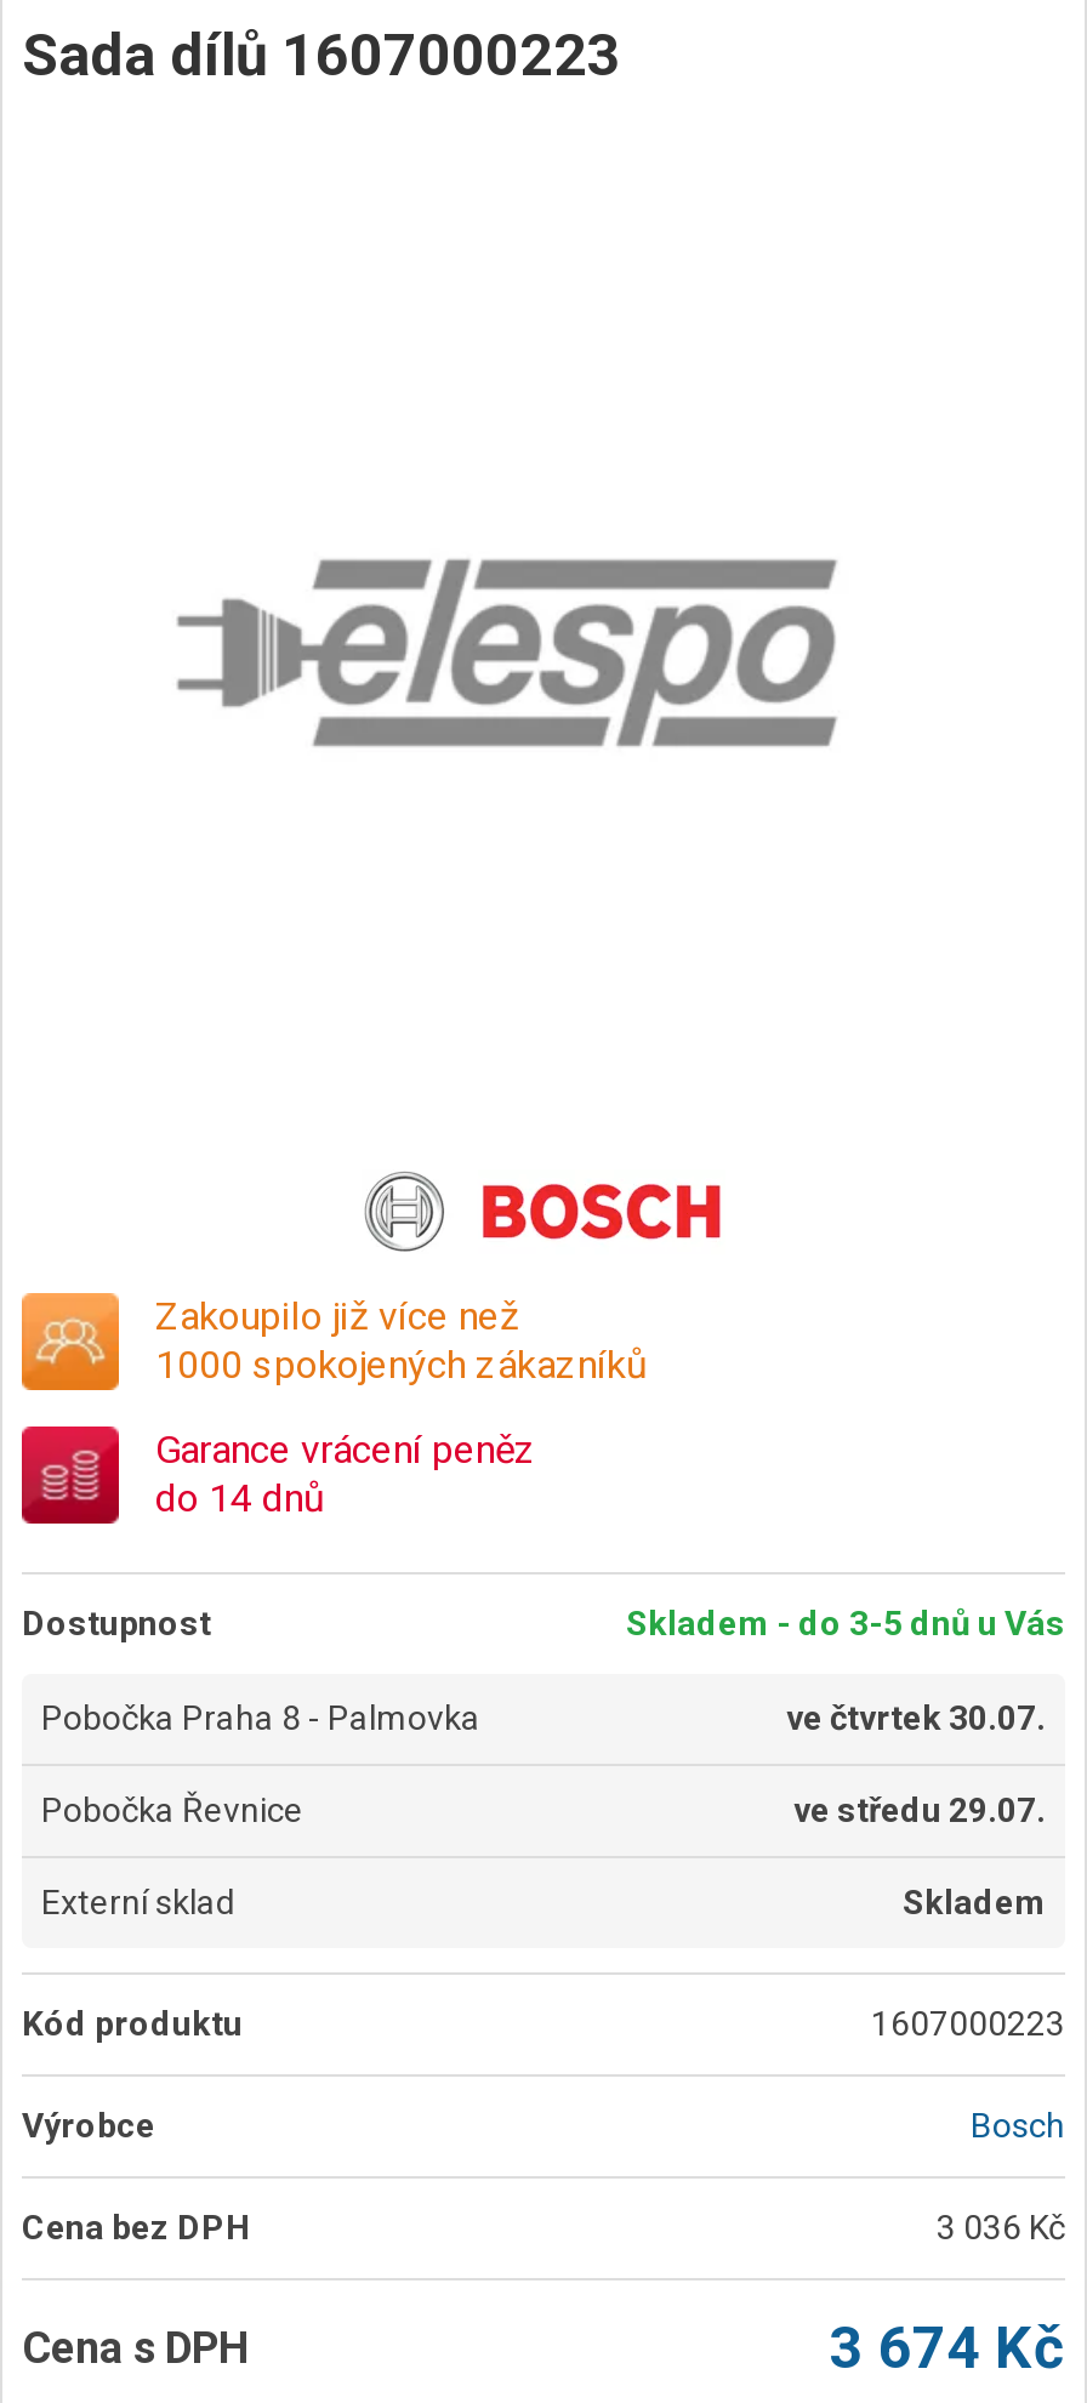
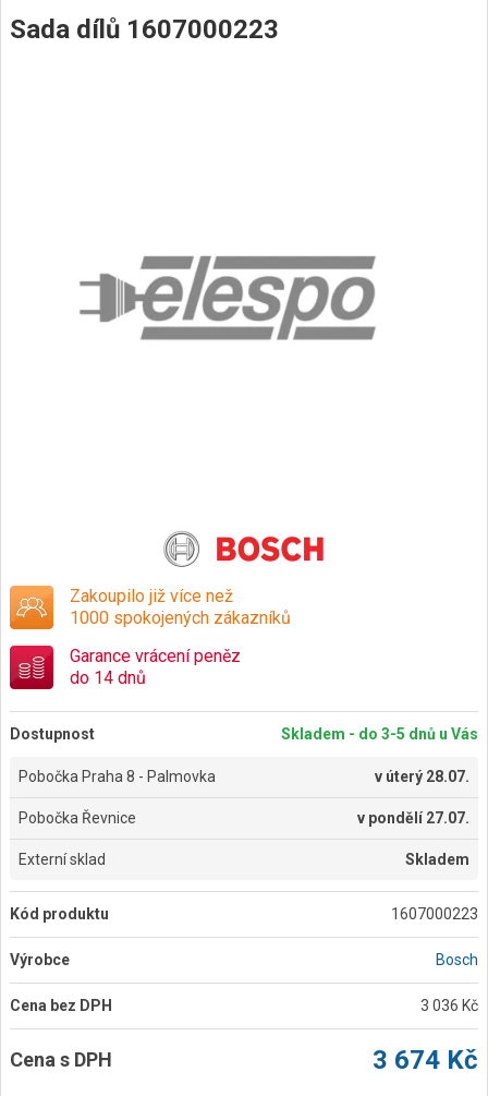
- ve čtvrtek 30.07.
+ v úterý 28.07.

- ve středu 29.07.
+ v pondělí 27.07.
